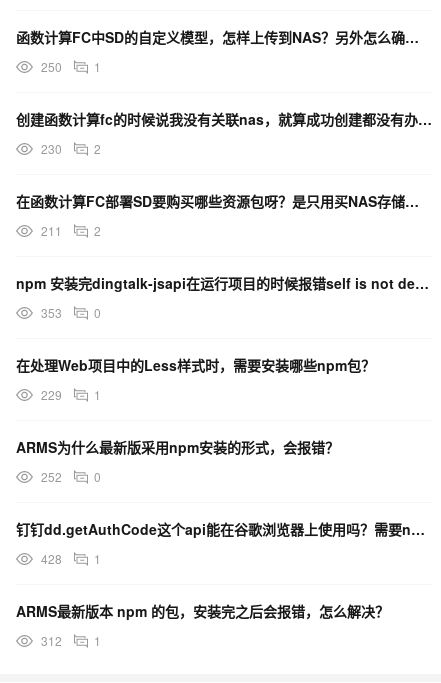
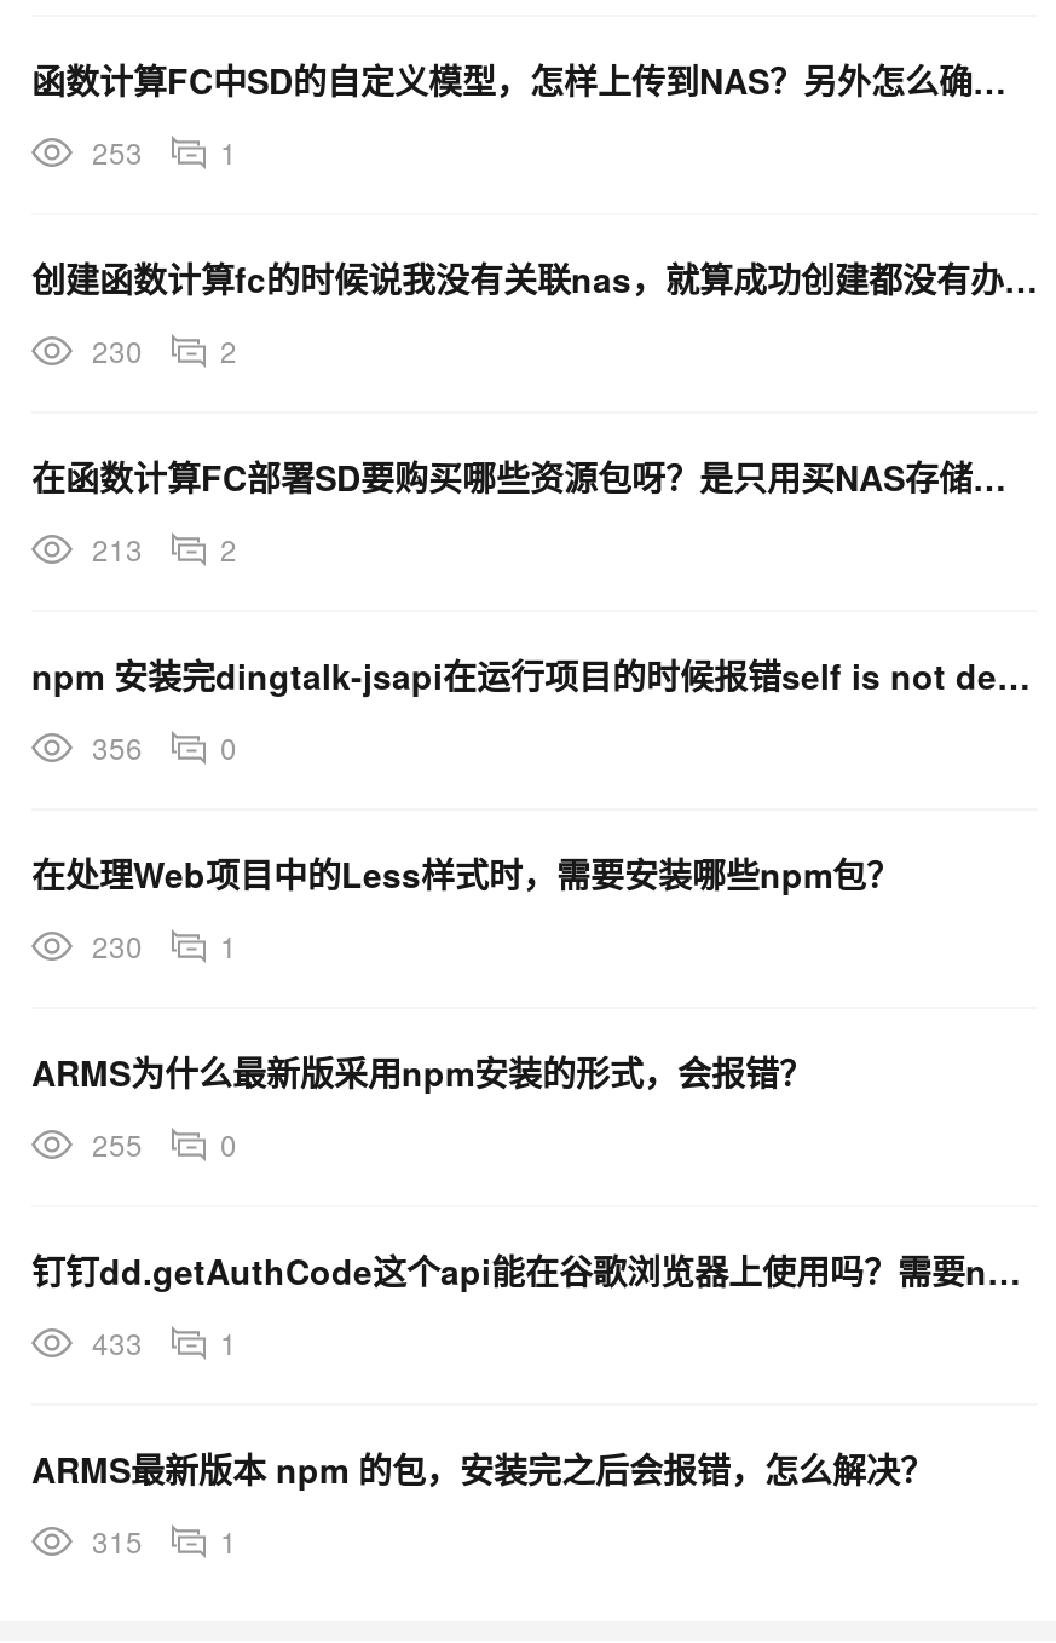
- 250 1
+ 253 1

- 211 2
+ 213 2

- 353 0
+ 356 0

- 229 1
+ 230 1

- 252 0
+ 255 0

- 428 1
+ 433 1

- 312 1
+ 315 1
